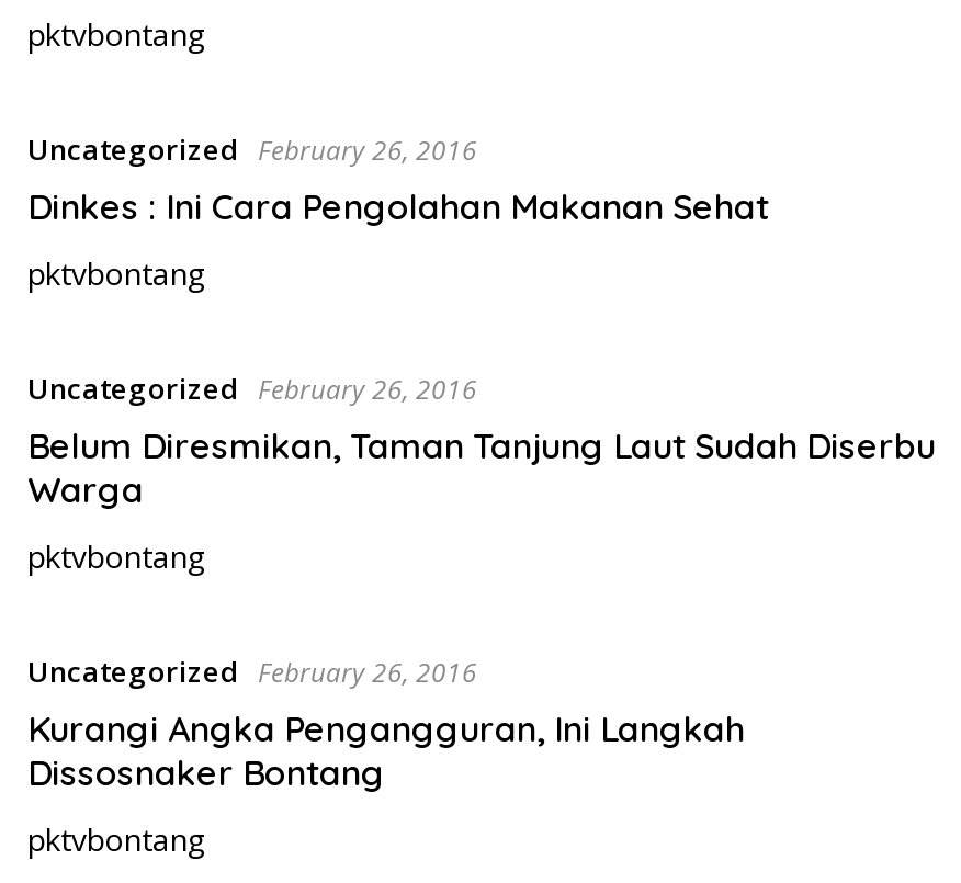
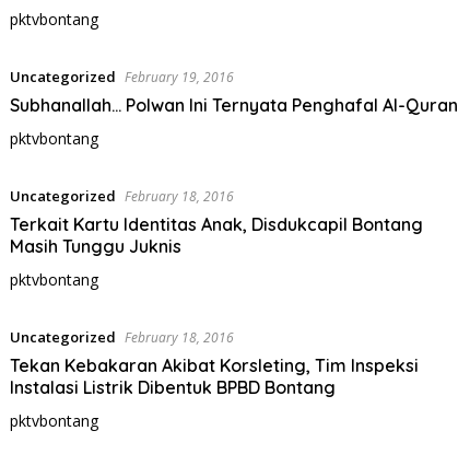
- Uncategorized February 26, 2016
- Dinkes : Ini Cara Pengolahan Makanan Sehat
+ Uncategorized February 19, 2016
+ Subhanallah… Polwan Ini Ternyata Penghafal Al-Quran

- Uncategorized February 26, 2016
- Belum Diresmikan, Taman Tanjung Laut Sudah Diserbu
- Warga
+ Uncategorized February 18, 2016
+ Terkait Kartu Identitas Anak, Disdukcapil Bontang
+ Masih Tunggu Juknis

- Uncategorized February 26, 2016
- Kurangi Angka Pengangguran, Ini Langkah
- Dissosnaker Bontang
+ Uncategorized February 18, 2016
+ Tekan Kebakaran Akibat Korsleting, Tim Inspeksi
+ Instalasi Listrik Dibentuk BPBD Bontang
